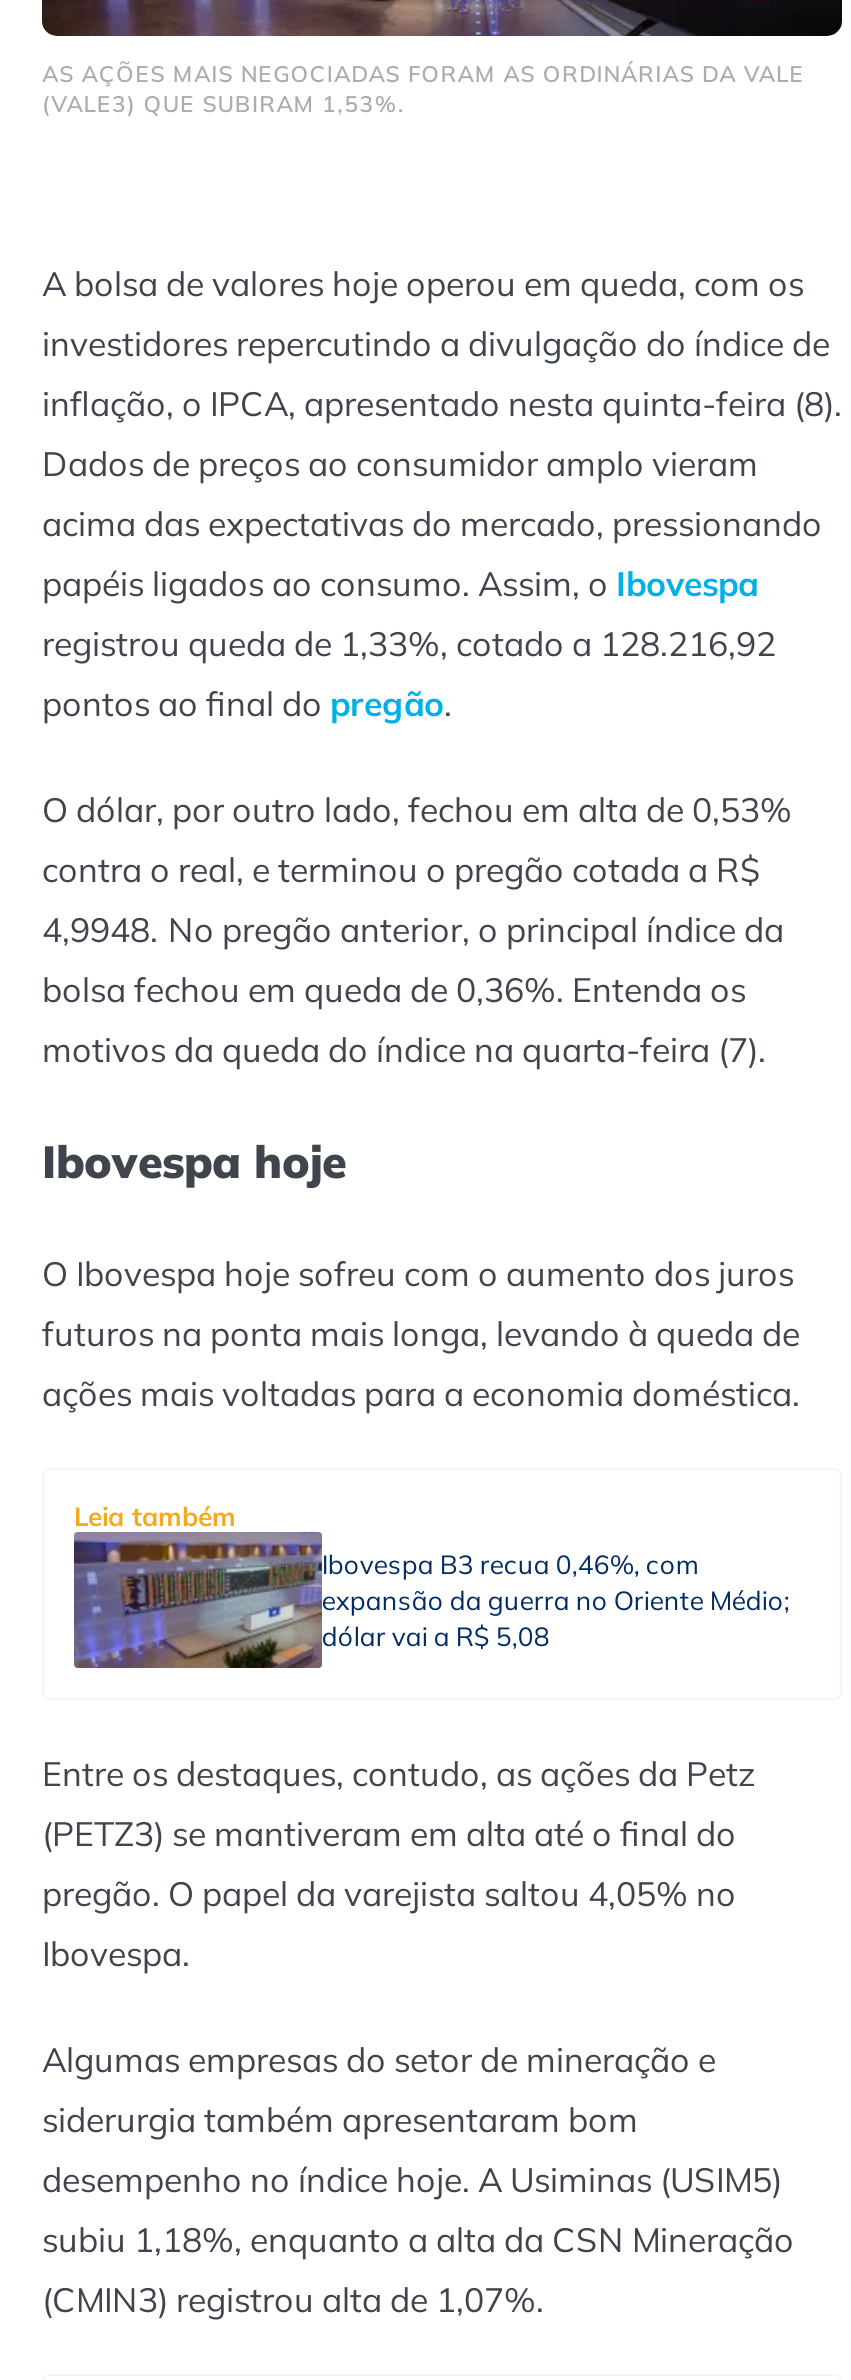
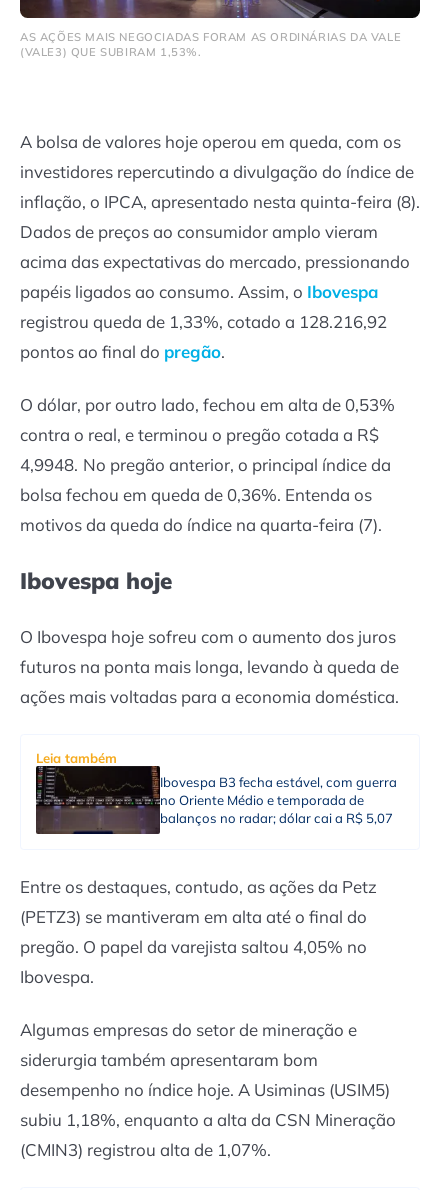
- [image]
- Ibovespa B3 recua 0,46%, com
- expansão da guerra no Oriente Médio;
- dólar vai a R$ 5,08
+ [image]
+ Ibovespa B3 fecha estável, com guerra
+ no Oriente Médio e temporada de
+ balanços no radar; dólar cai a R$ 5,07
